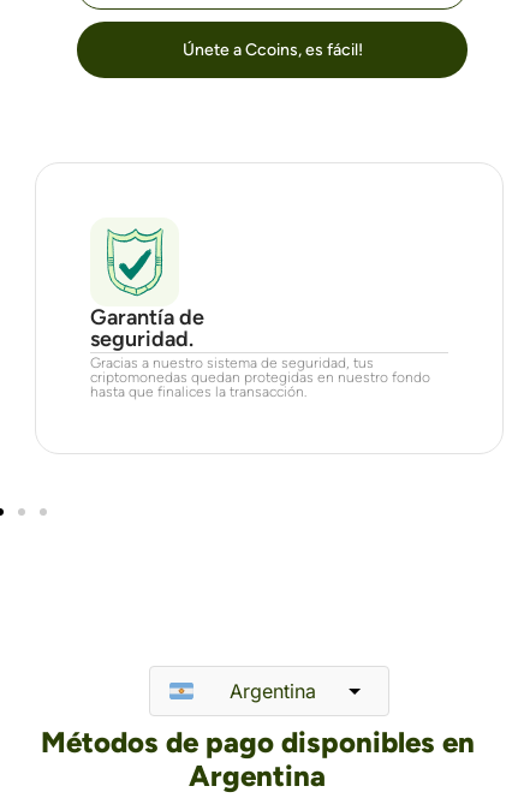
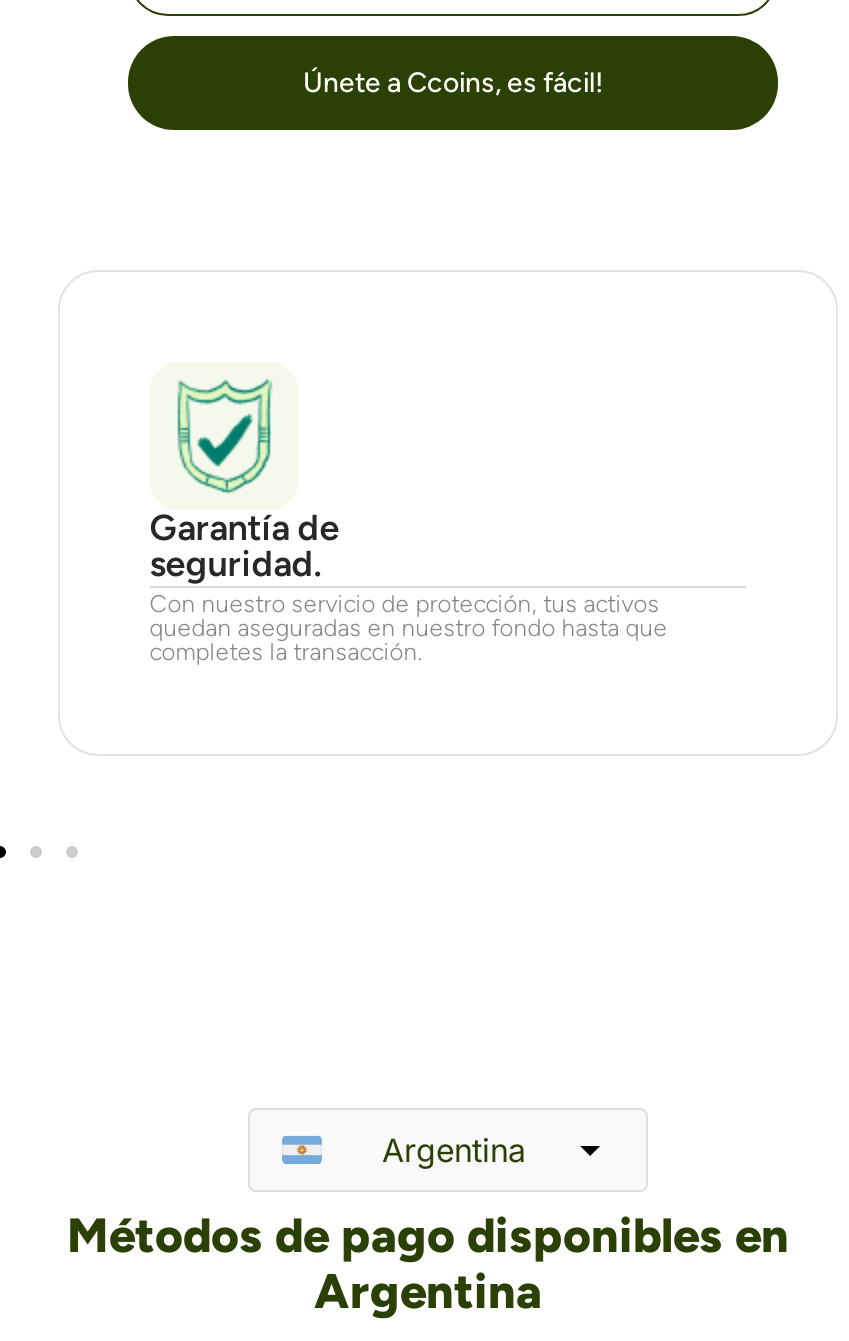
- Gracias a nuestro sistema de seguridad, tus
- criptomonedas quedan protegidas en nuestro fondo
- hasta que finalices la transacción.
+ Con nuestro servicio de protección, tus activos
+ quedan aseguradas en nuestro fondo hasta que
+ completes la transacción.
